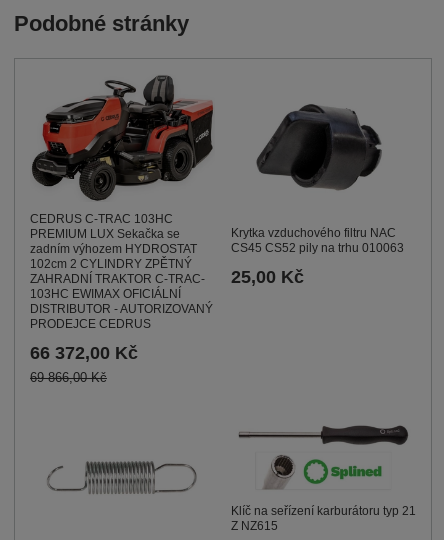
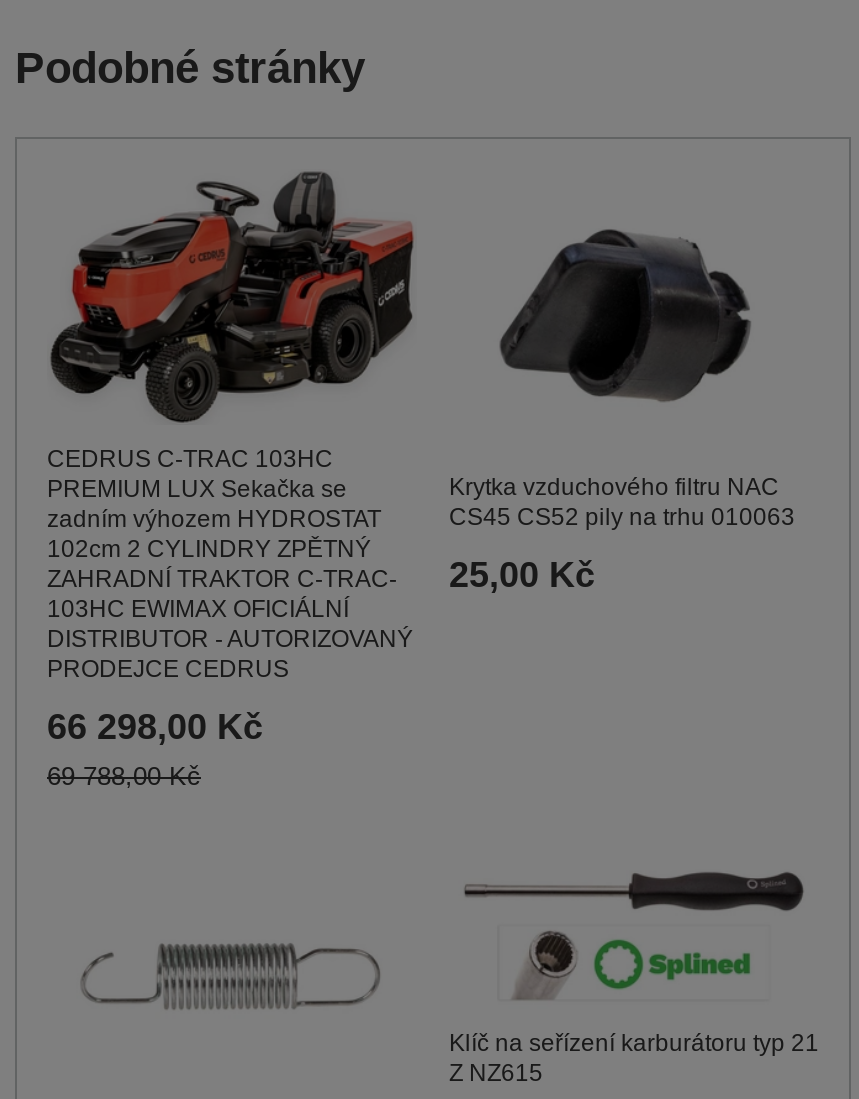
- 66 372,00 Kč
+ 66 298,00 Kč

- 69 866,00 Kč
+ 69 788,00 Kč
